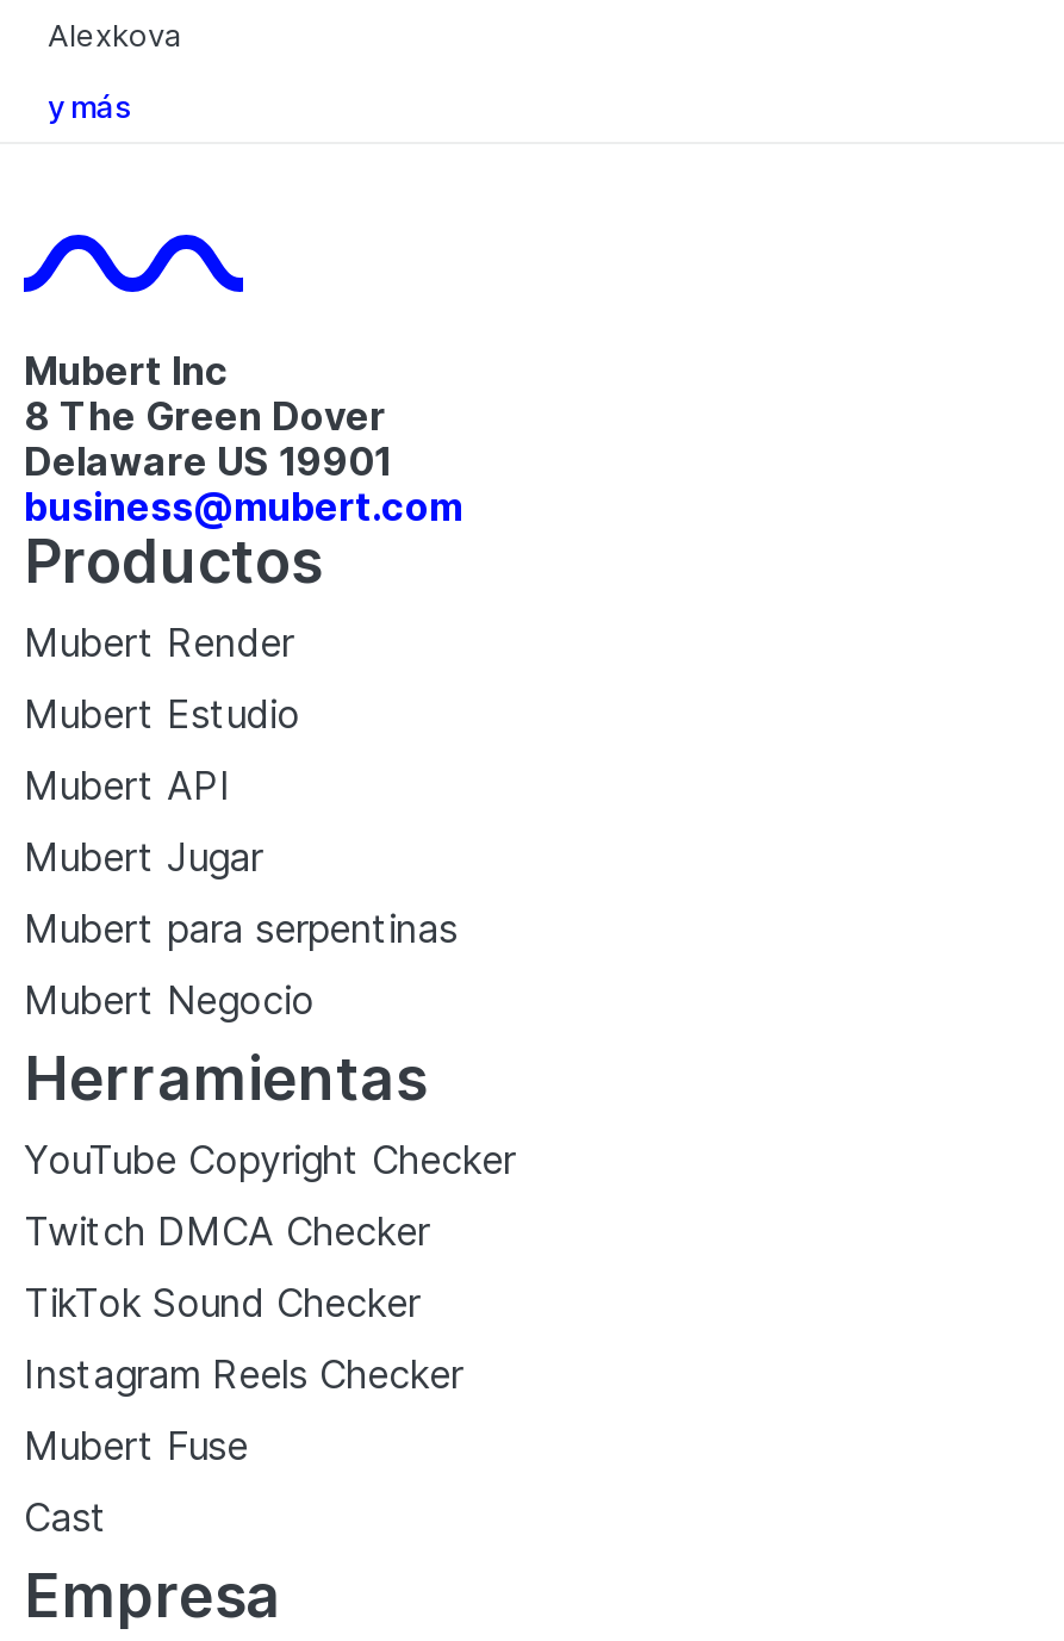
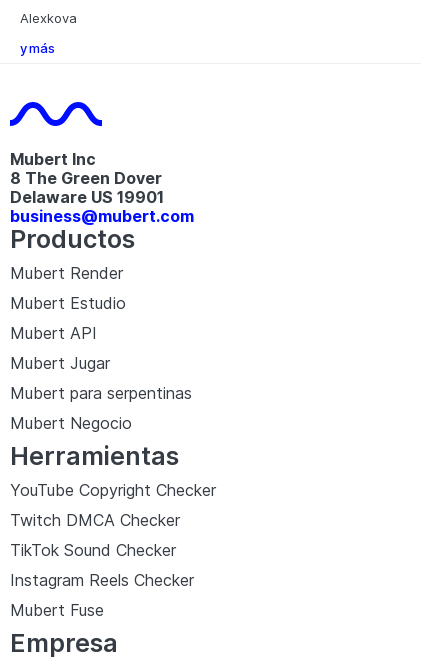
- Cast
